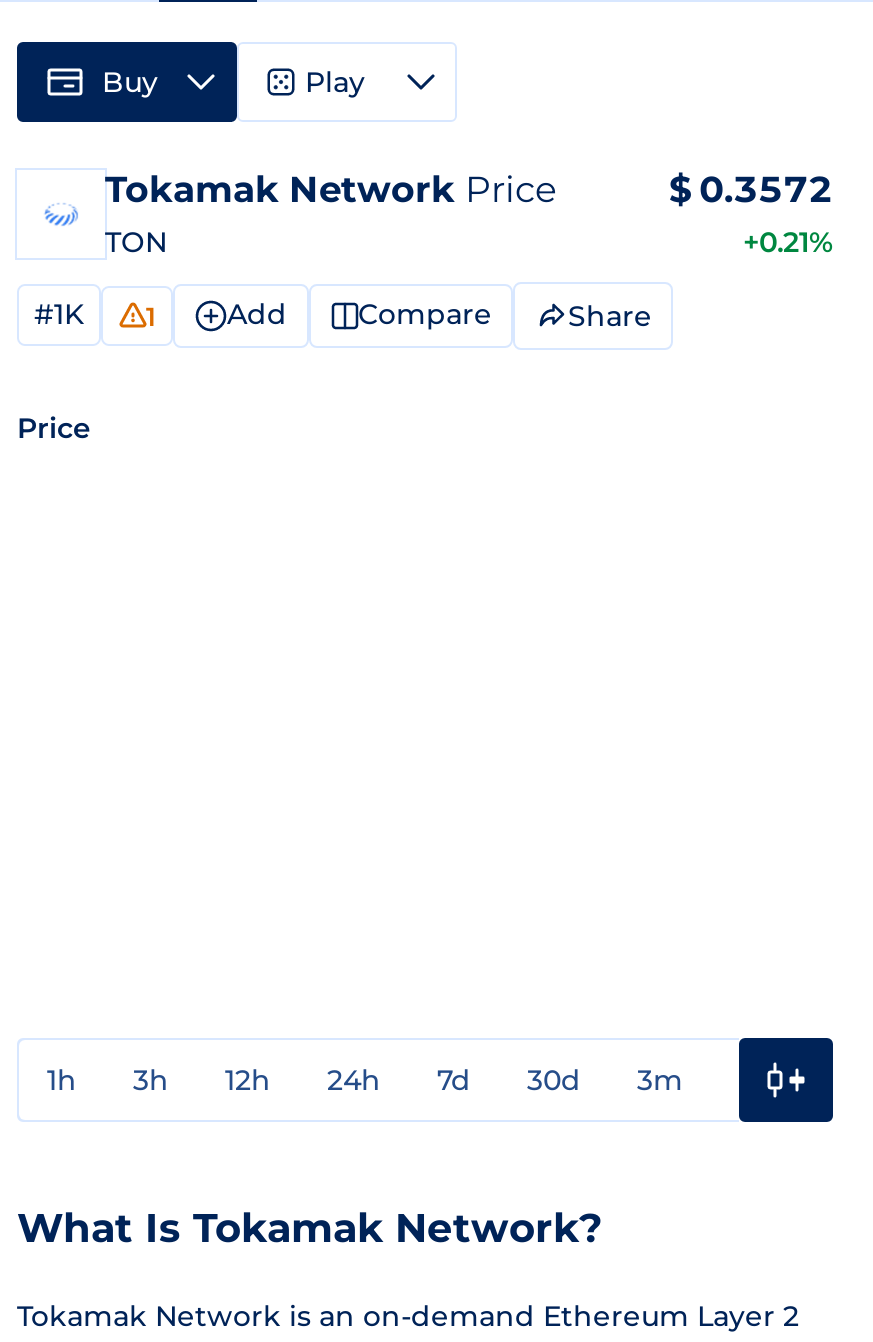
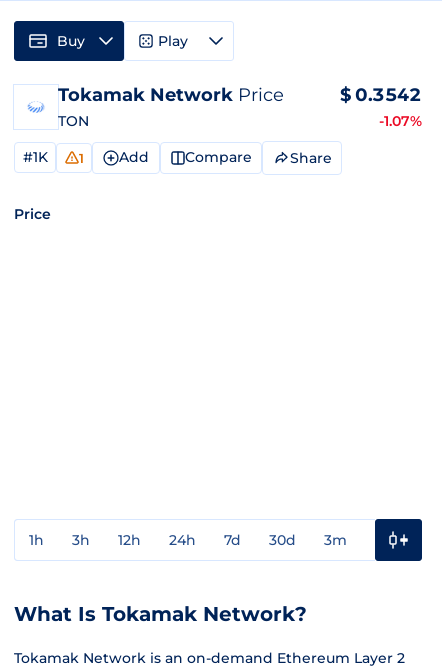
- $0.3572
+ $0.3542

- +0.21%
+ -1.07%
